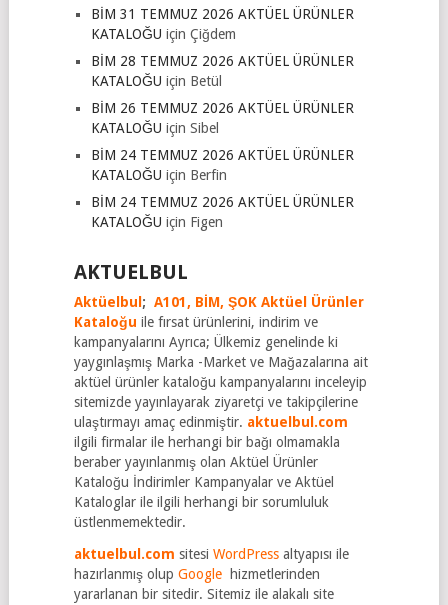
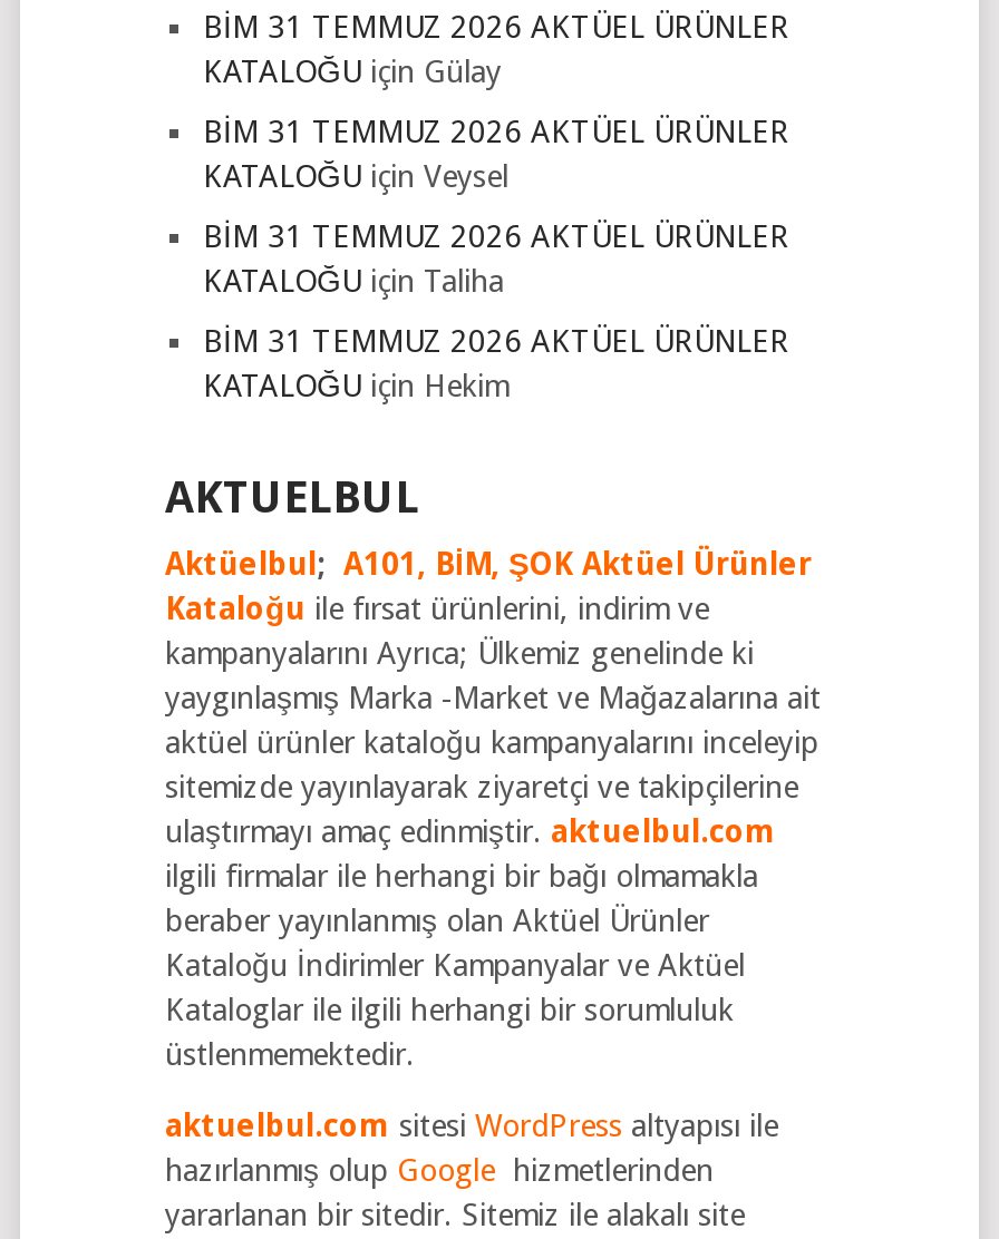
- KATALOĞU için Çiğdem
- BİM 28 TEMMUZ 2026 AKTÜEL ÜRÜNLER
- KATALOĞU için Betül
- BİM 26 TEMMUZ 2026 AKTÜEL ÜRÜNLER
- KATALOĞU için Sibel
- BİM 24 TEMMUZ 2026 AKTÜEL ÜRÜNLER
- KATALOĞU için Berfin
- BİM 24 TEMMUZ 2026 AKTÜEL ÜRÜNLER
- KATALOĞU için Figen
+ KATALOĞU için Gülay
+ BİM 31 TEMMUZ 2026 AKTÜEL ÜRÜNLER
+ KATALOĞU için Veysel
+ BİM 31 TEMMUZ 2026 AKTÜEL ÜRÜNLER
+ KATALOĞU için Taliha
+ BİM 31 TEMMUZ 2026 AKTÜEL ÜRÜNLER
+ KATALOĞU için Hekim
